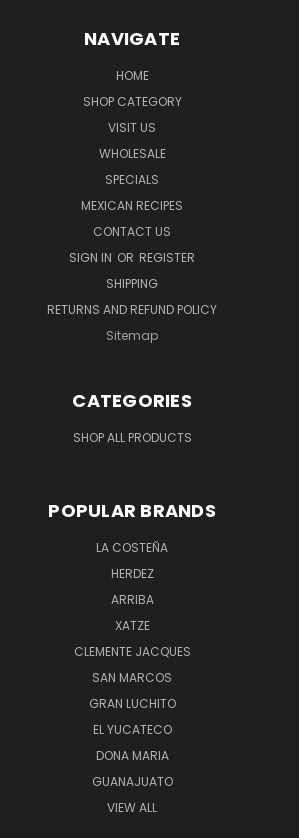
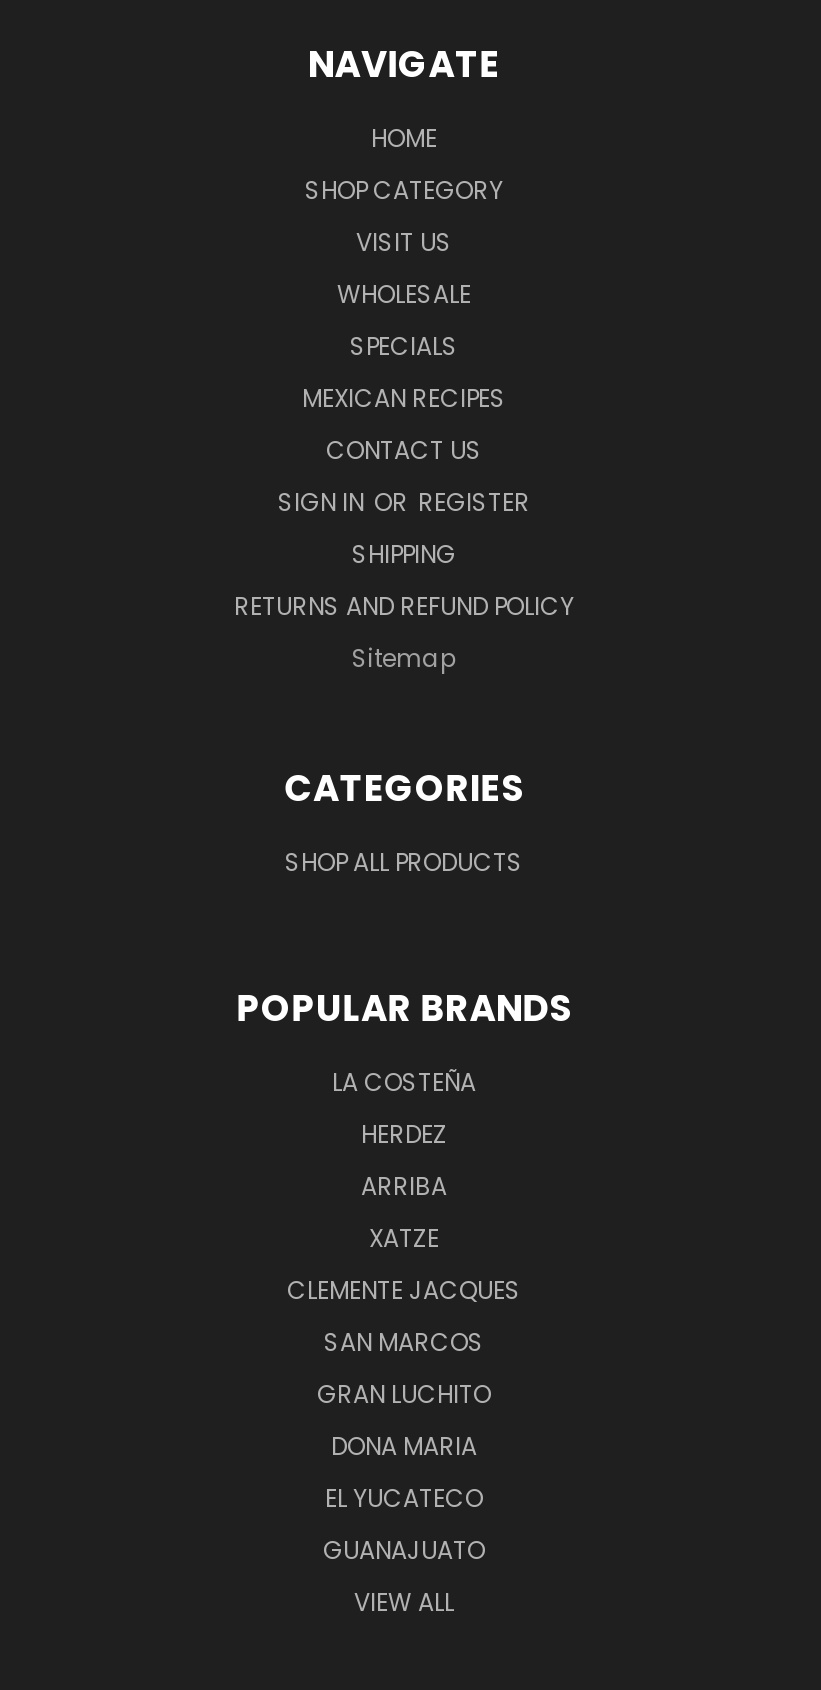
moved down: EL YUCATECO

moved up: DONA MARIA
